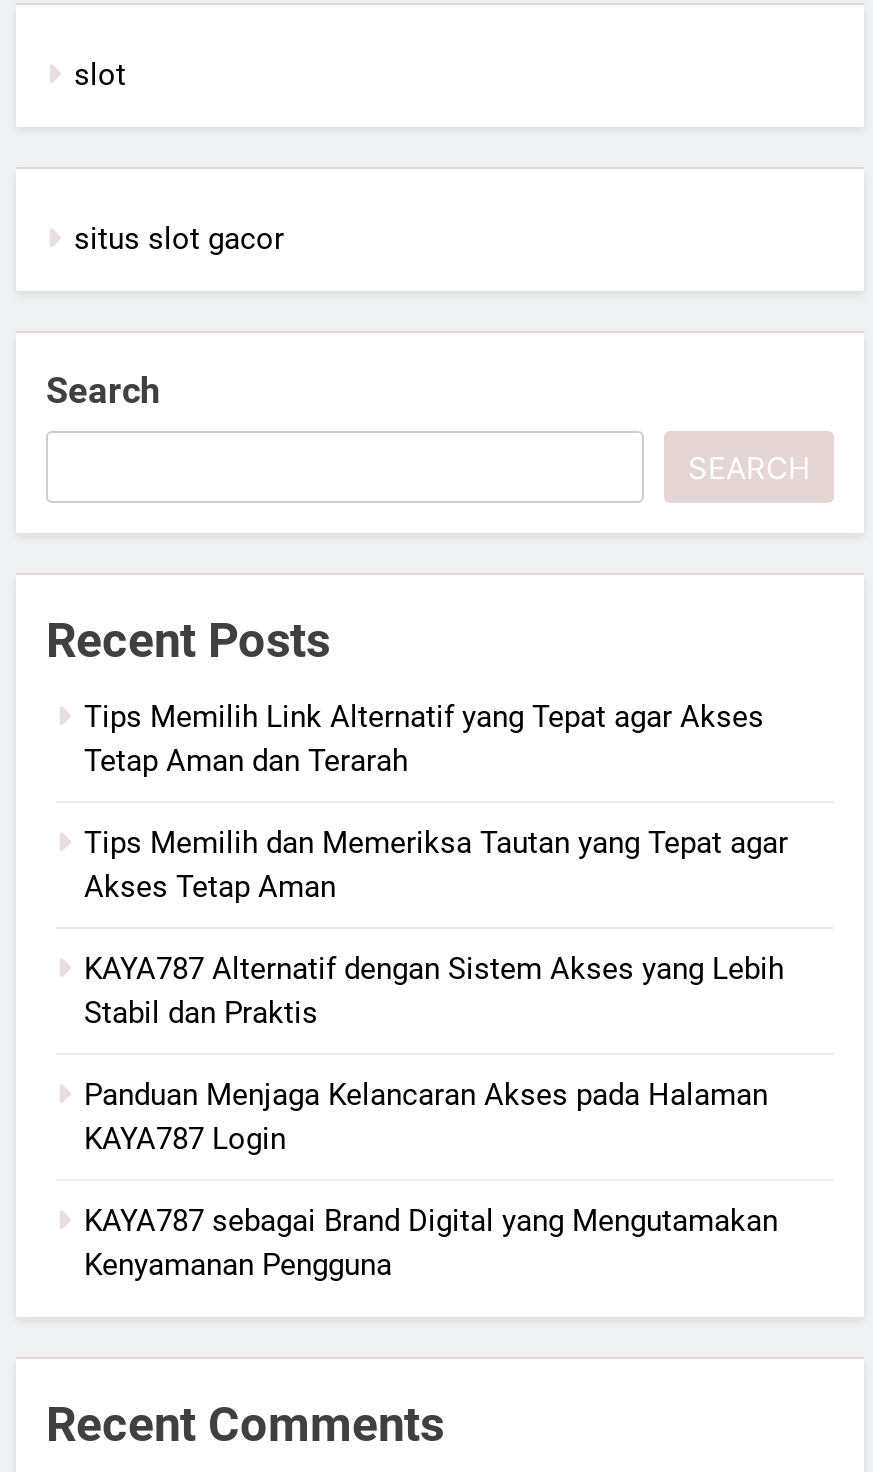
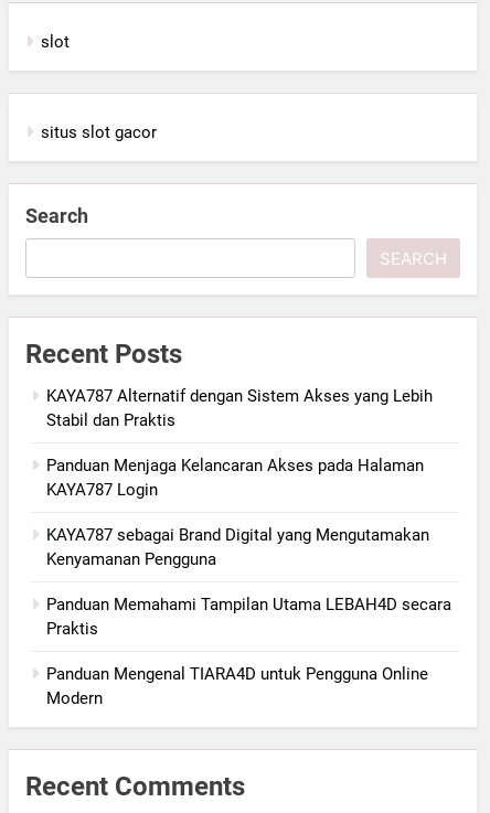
- Tips Memilih Link Alternatif yang Tepat agar Akses
- Tetap Aman dan Terarah
- Tips Memilih dan Memeriksa Tautan yang Tepat agar
- Akses Tetap Aman

moved up: KAYA787 Alternatif dengan Sistem Akses yang Lebih | Stabil dan Praktis | Panduan Menjaga Kelancaran Akses pada Halaman | KAYA787 Login | KAYA787 sebagai Brand Digital yang Mengutamakan | Kenyamanan Pengguna

+ Panduan Memahami Tampilan Utama LEBAH4D secara
+ Praktis
+ Panduan Mengenal TIARA4D untuk Pengguna Online
+ Modern
